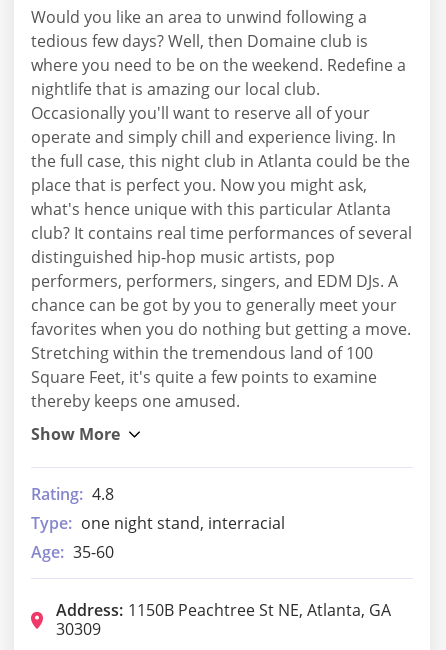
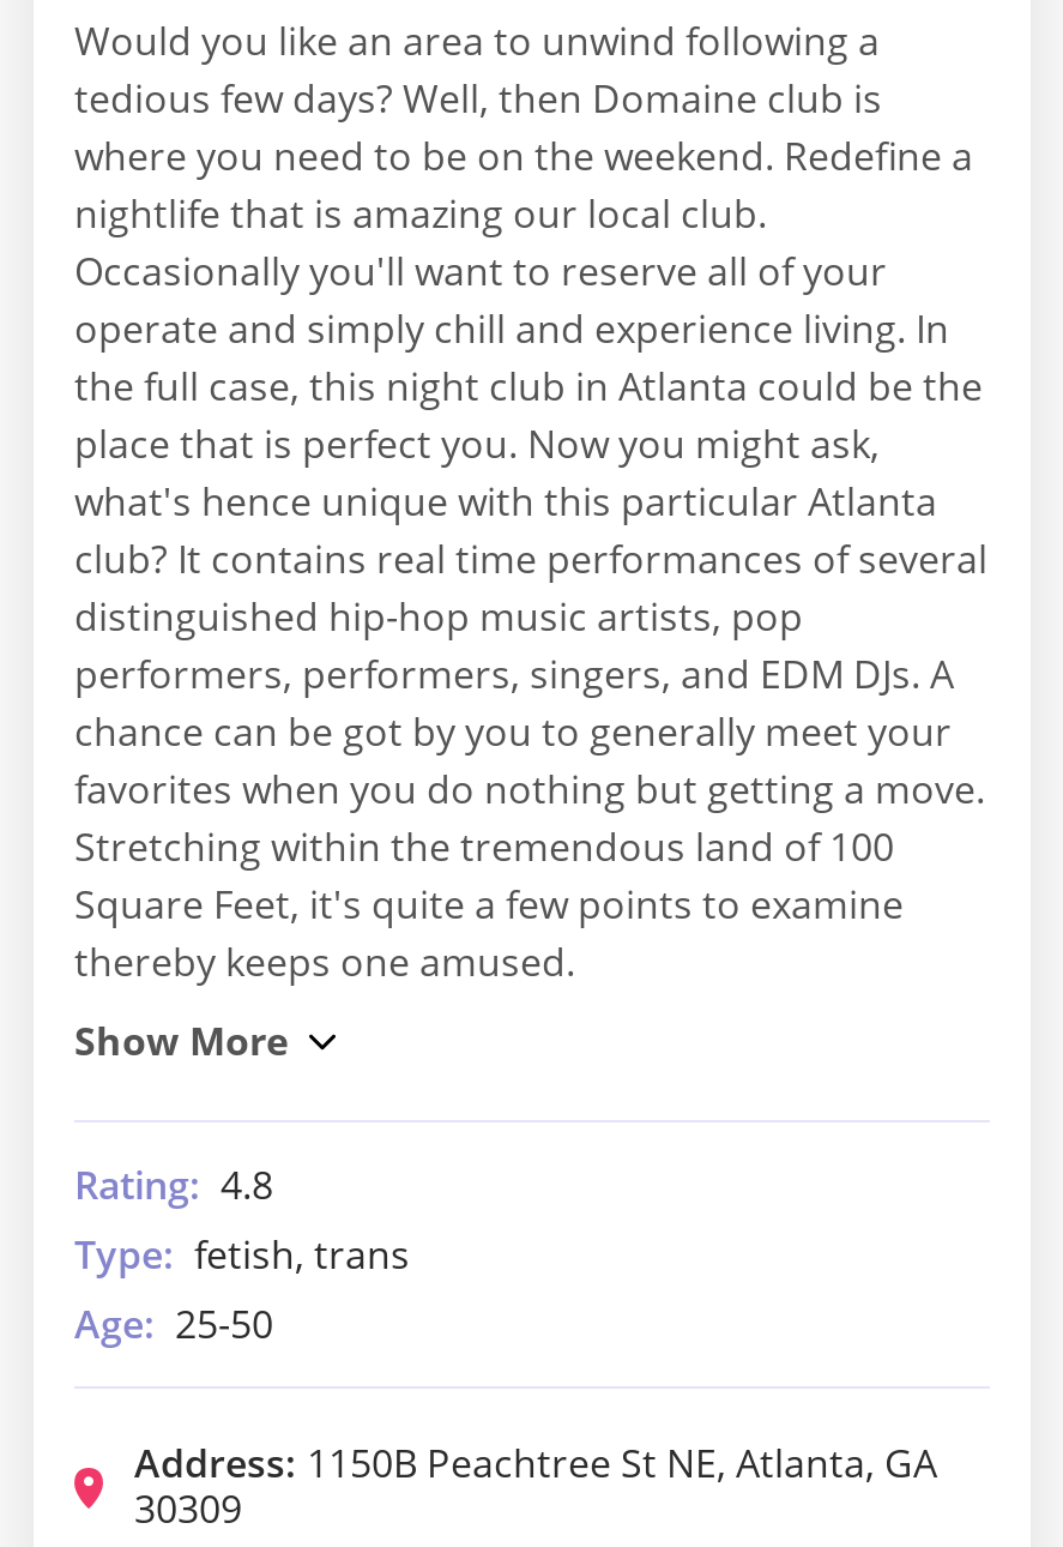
- Type: one night stand, interracial
- Age: 35-60
+ Type: fetish, trans
+ Age: 25-50
